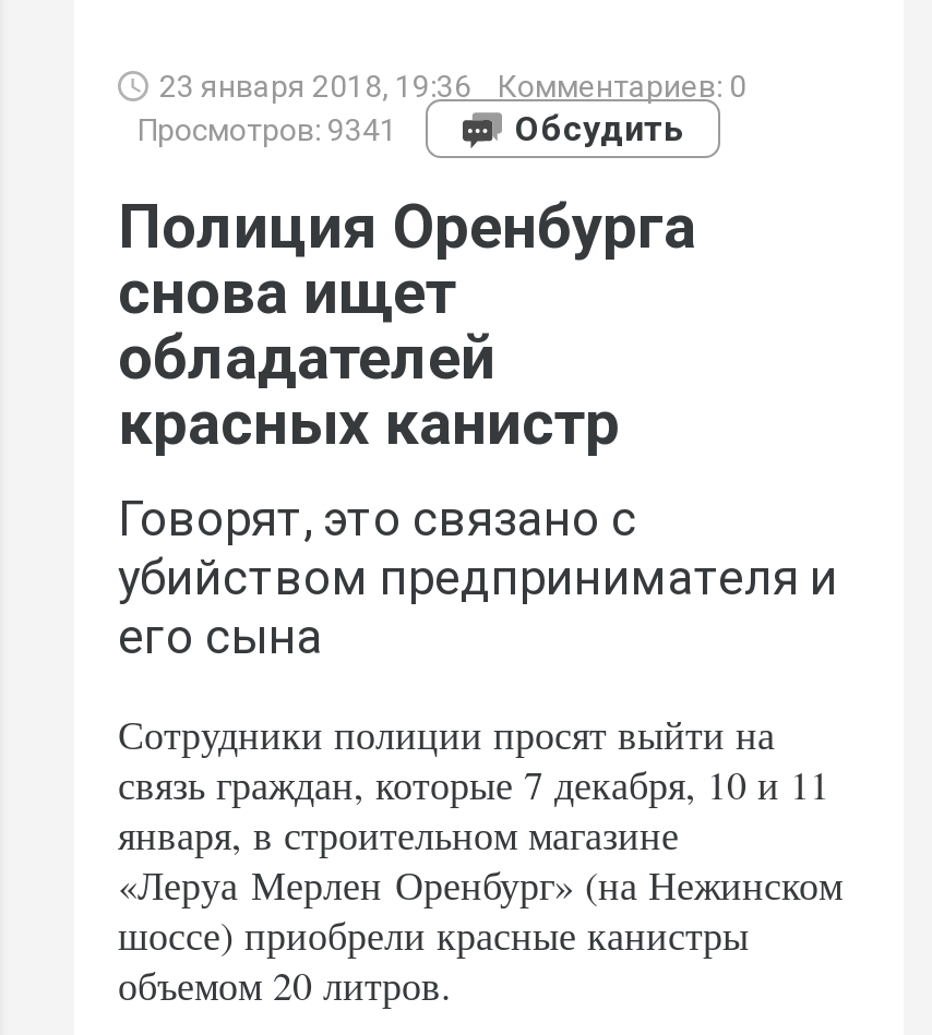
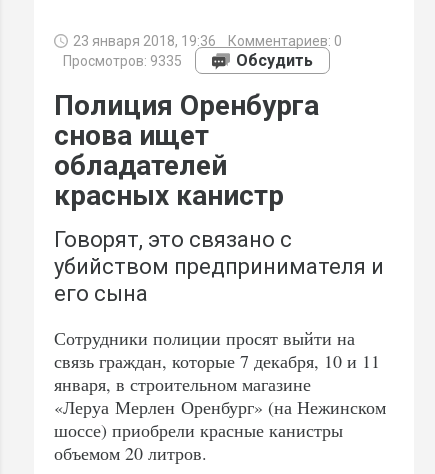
- Просмотров: 9341
+ Просмотров: 9335
